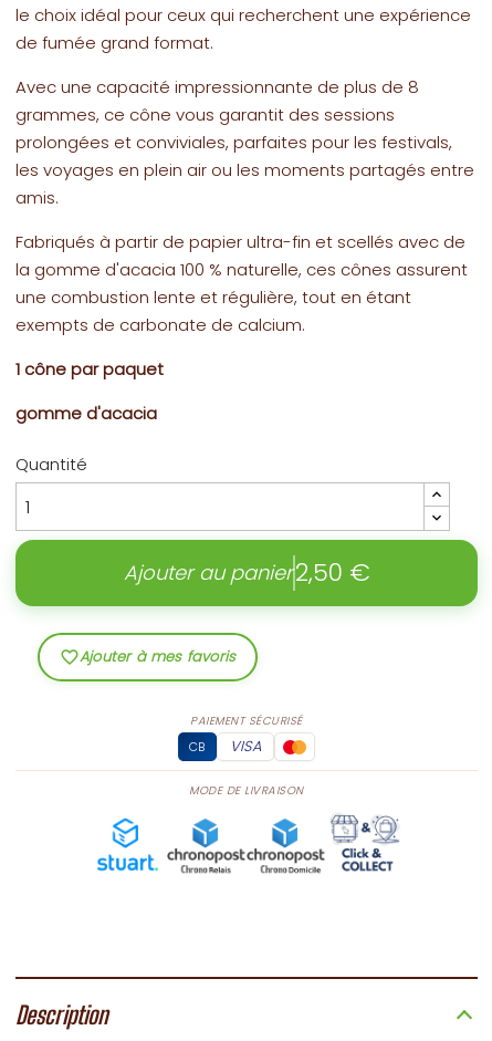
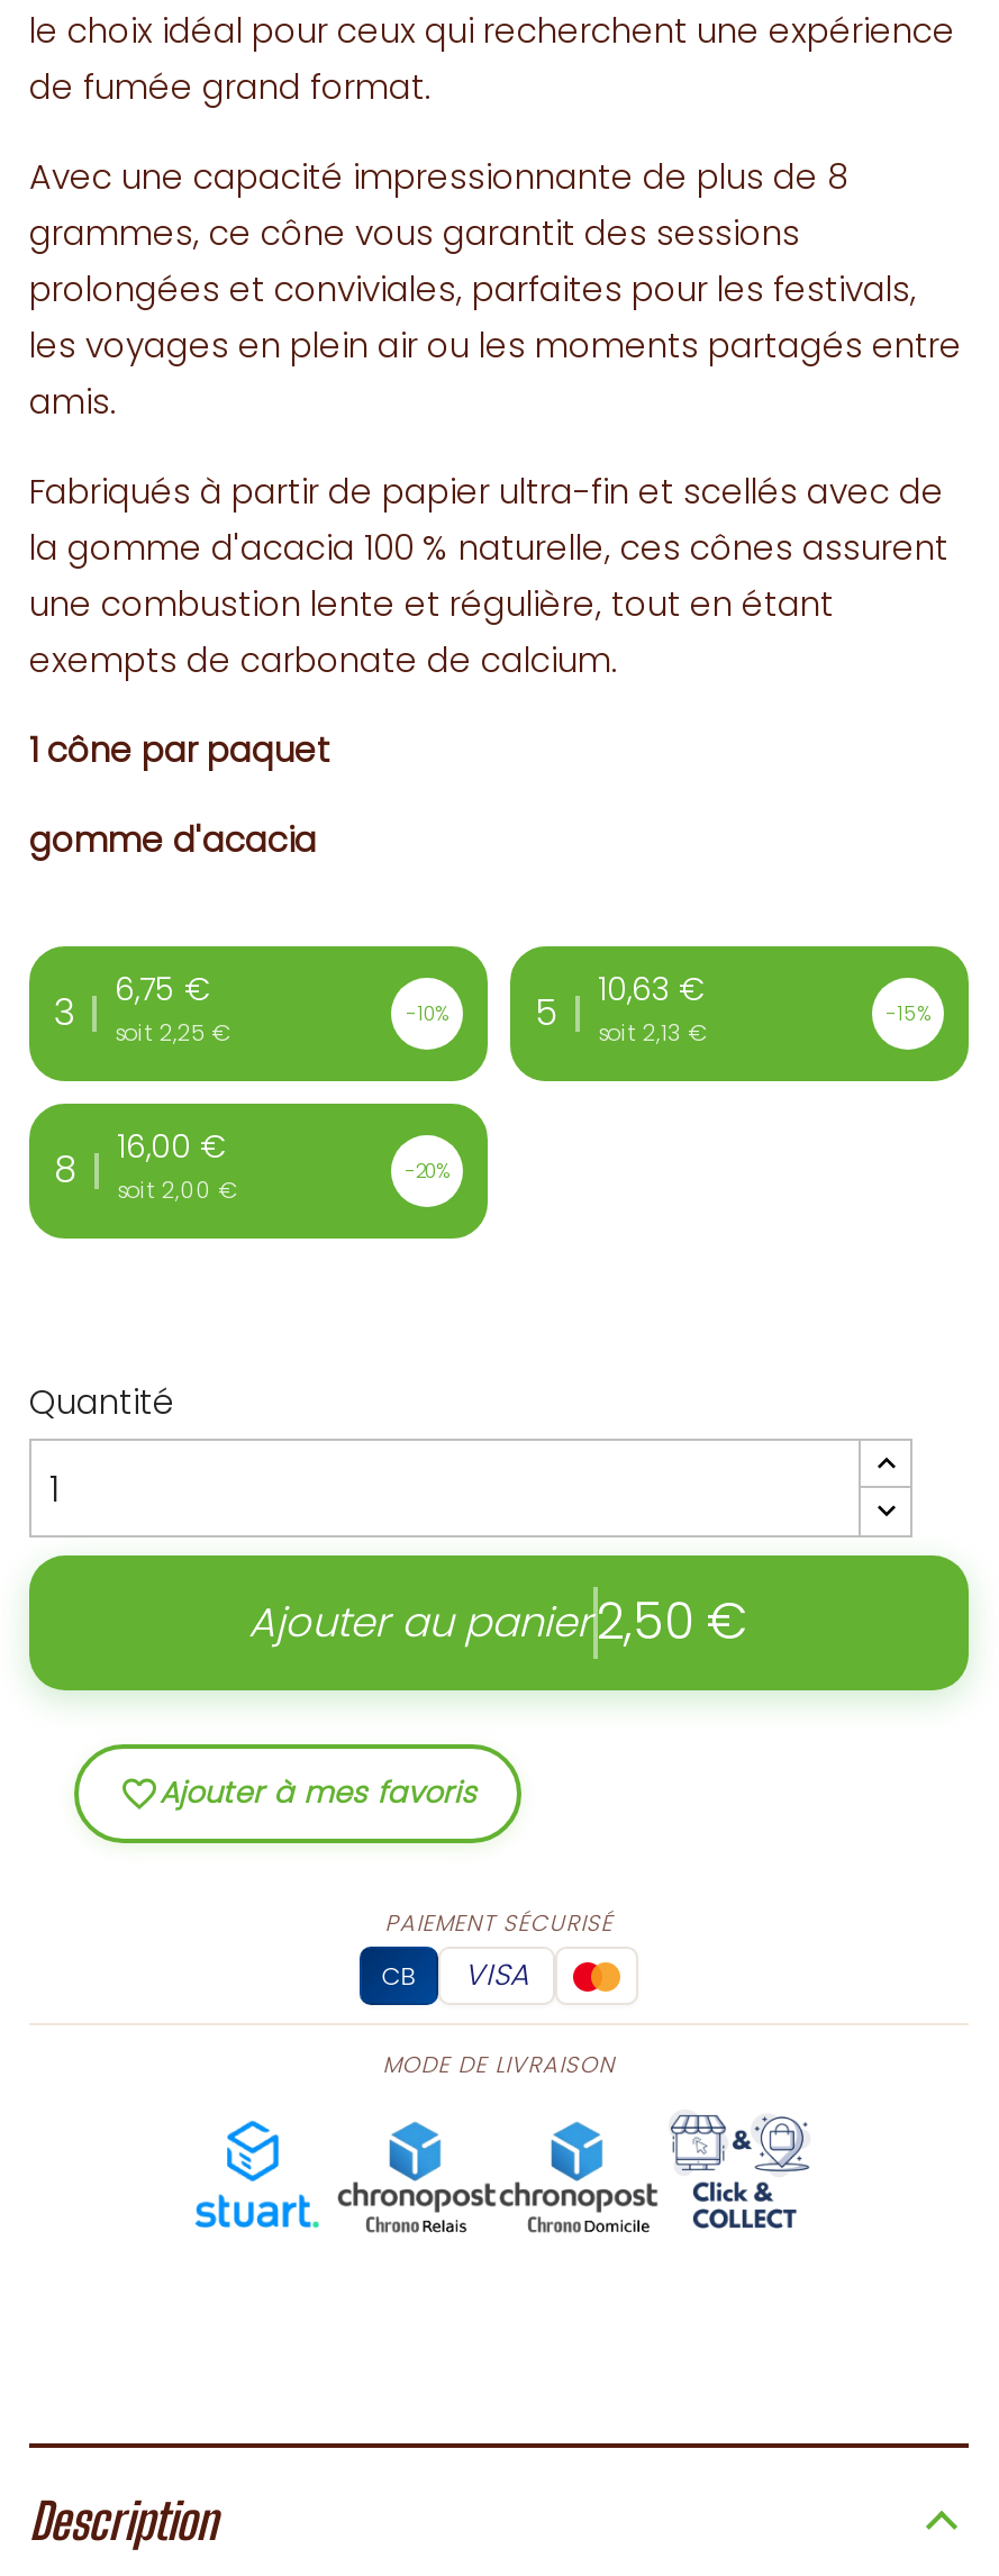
+ 3
+ 6,75 €
+ soit 2,25 €

+ -15%
+ 8
+ 16,00 €
+ soit 2,00 €

+ -20%

+ -10%
+ 5
+ 10,63 €
+ soit 2,13 €
